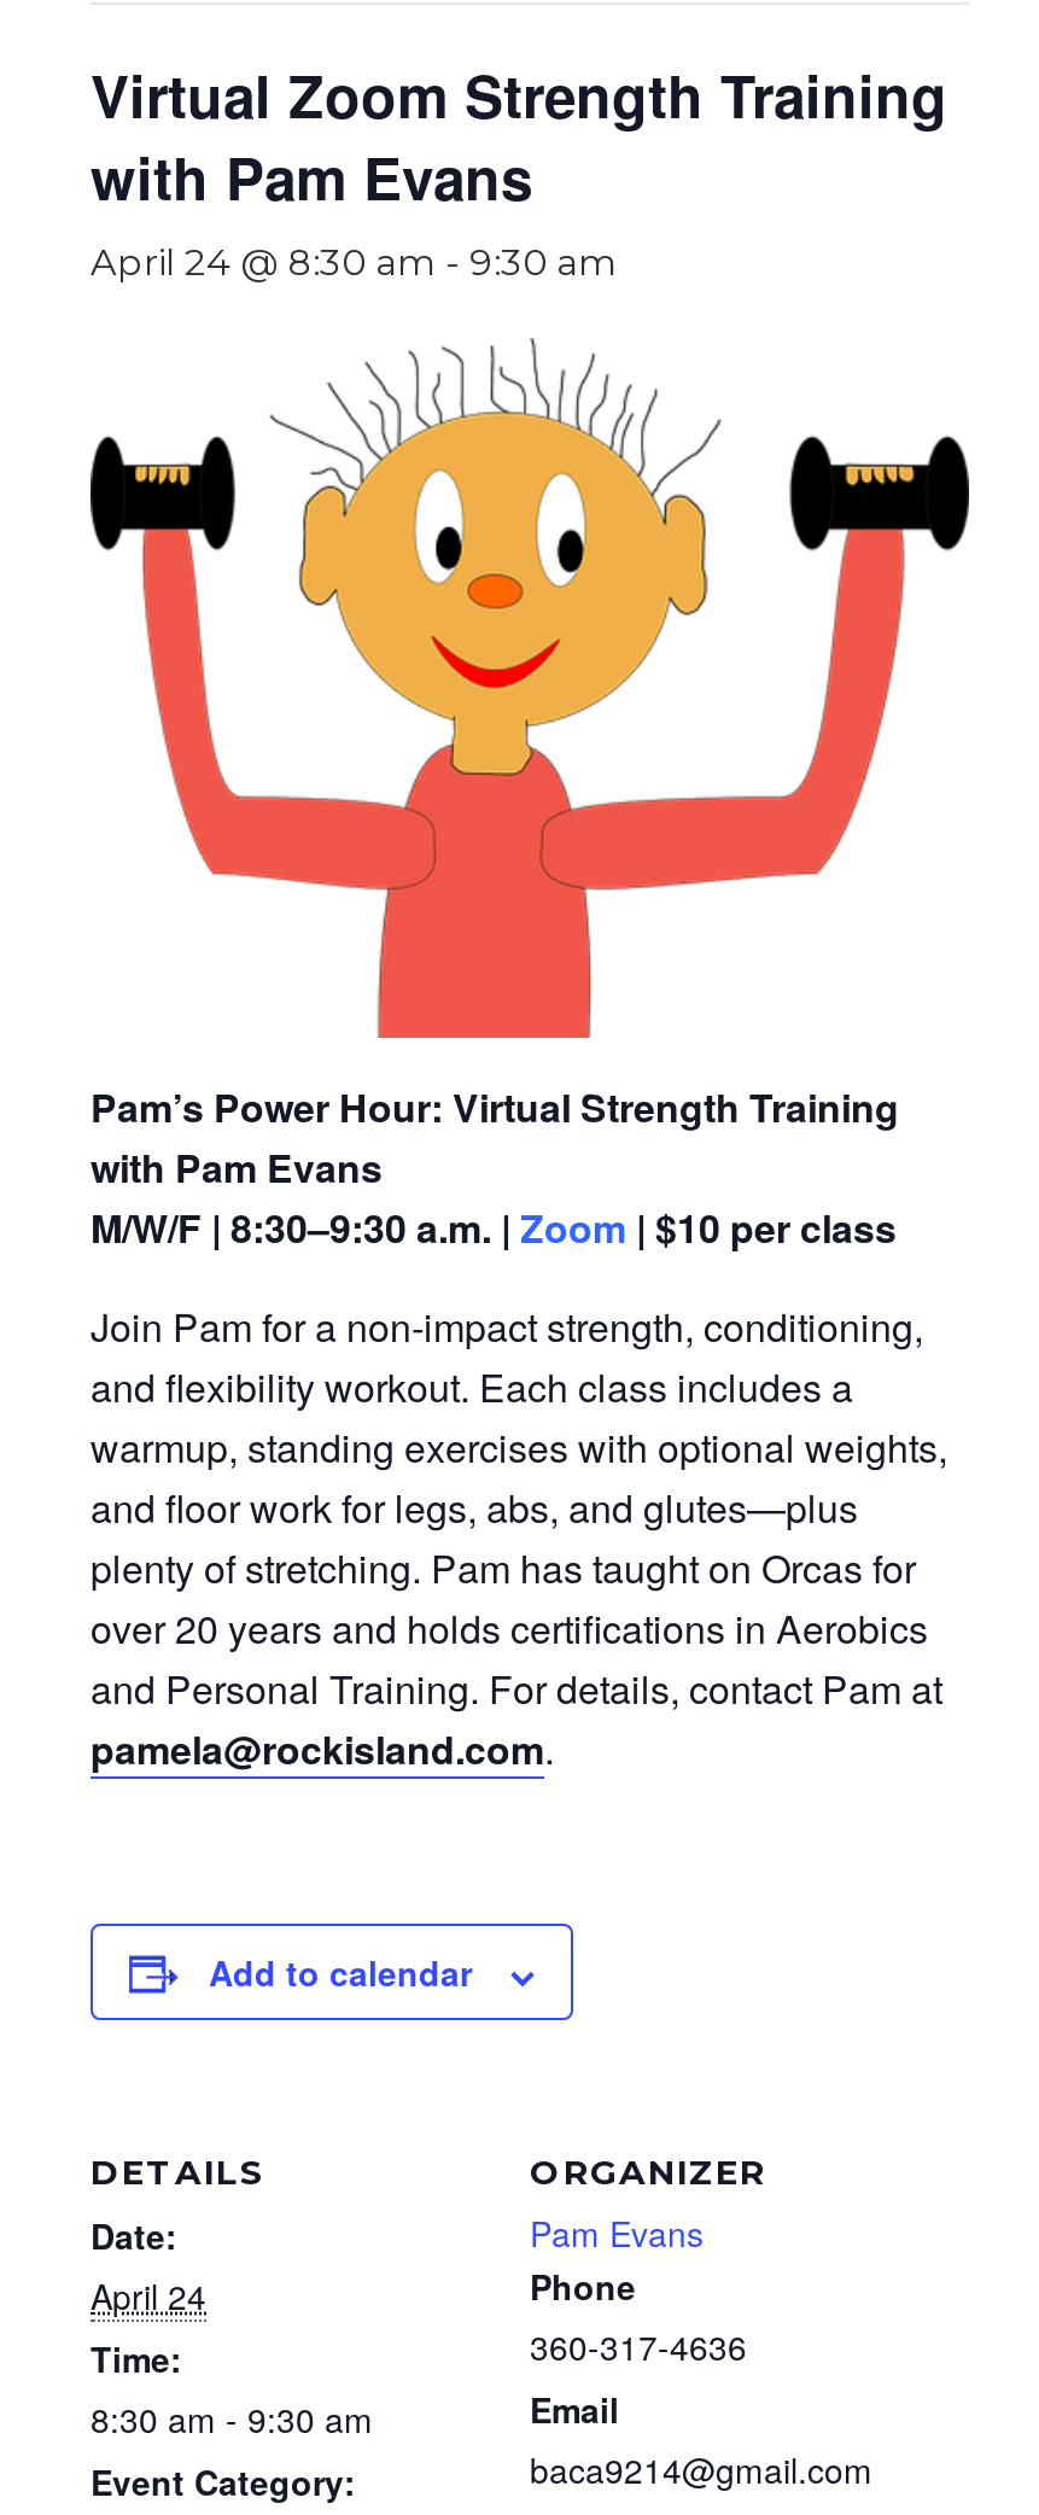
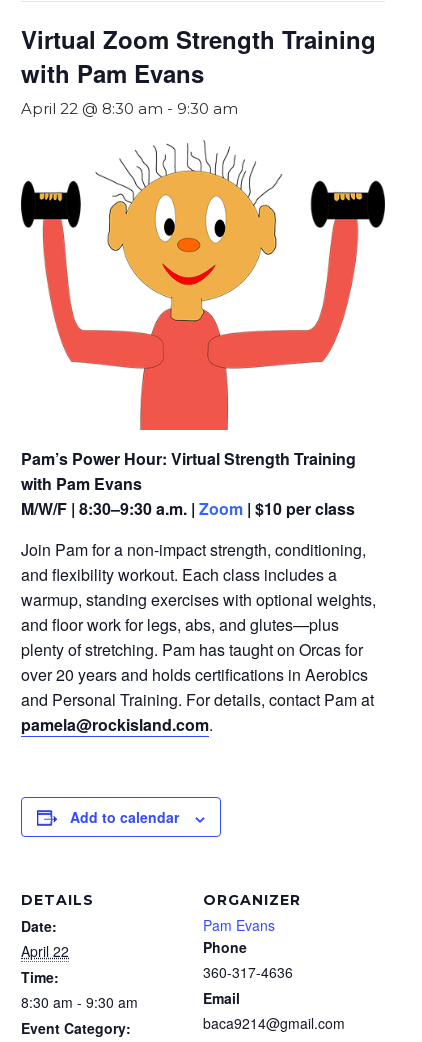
- April 24 @ 8:30 am - 9:30 am
+ April 22 @ 8:30 am - 9:30 am

- April 24
+ April 22
